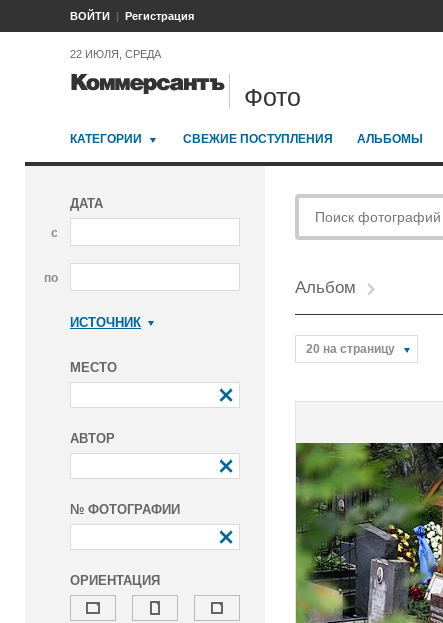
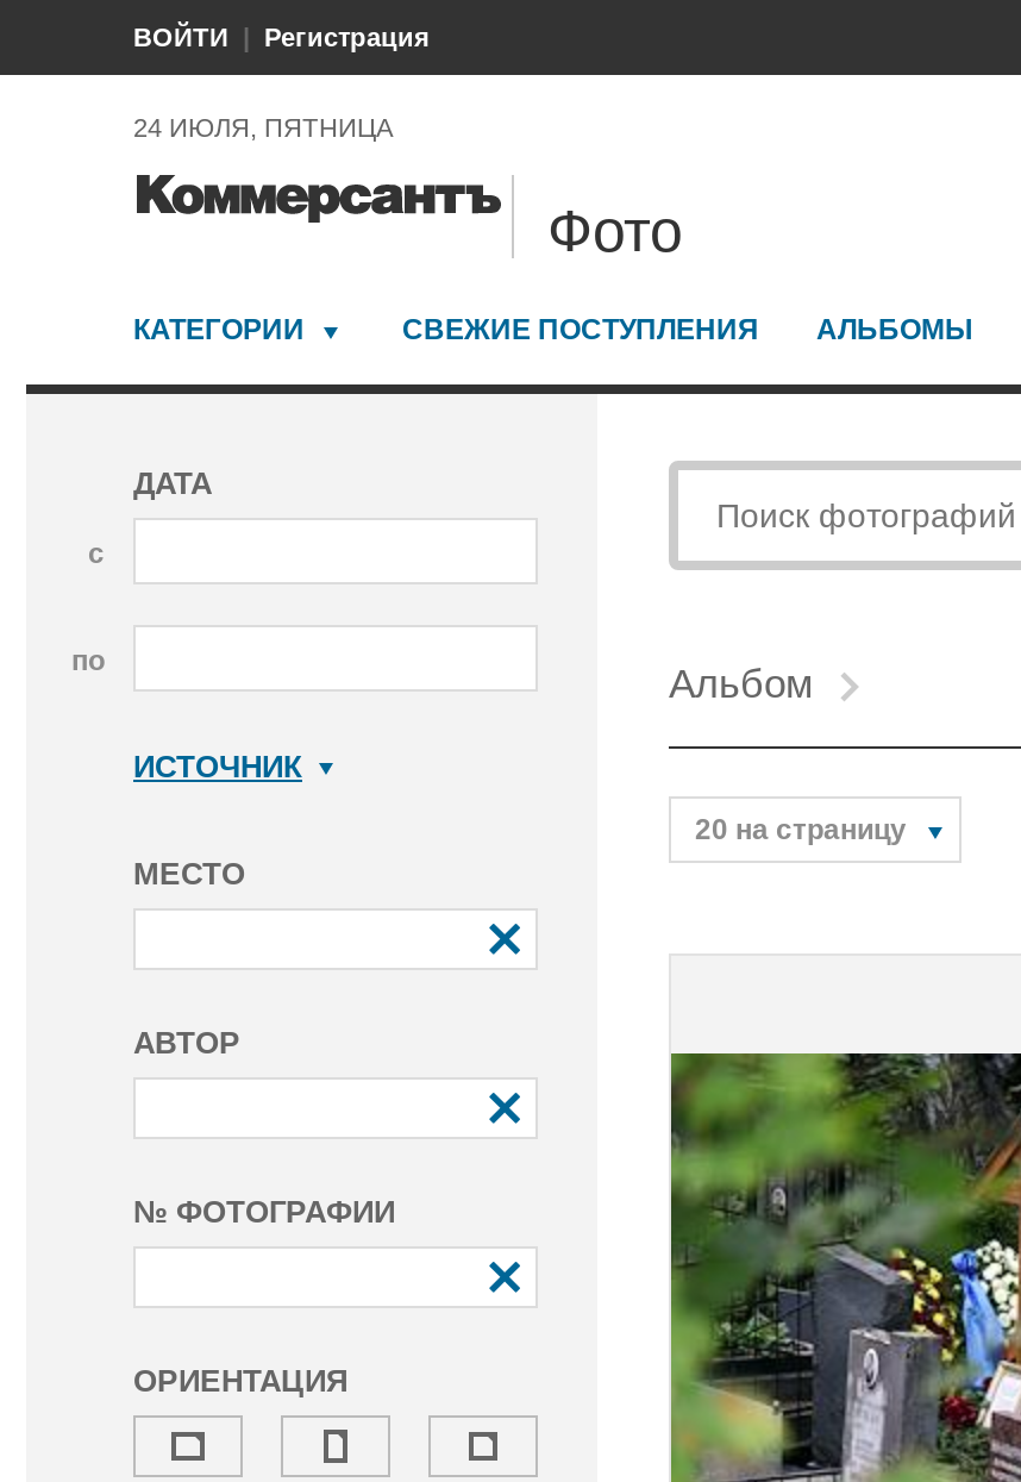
- 22 ИЮЛЯ, СРЕДА
+ 24 ИЮЛЯ, ПЯТНИЦА
